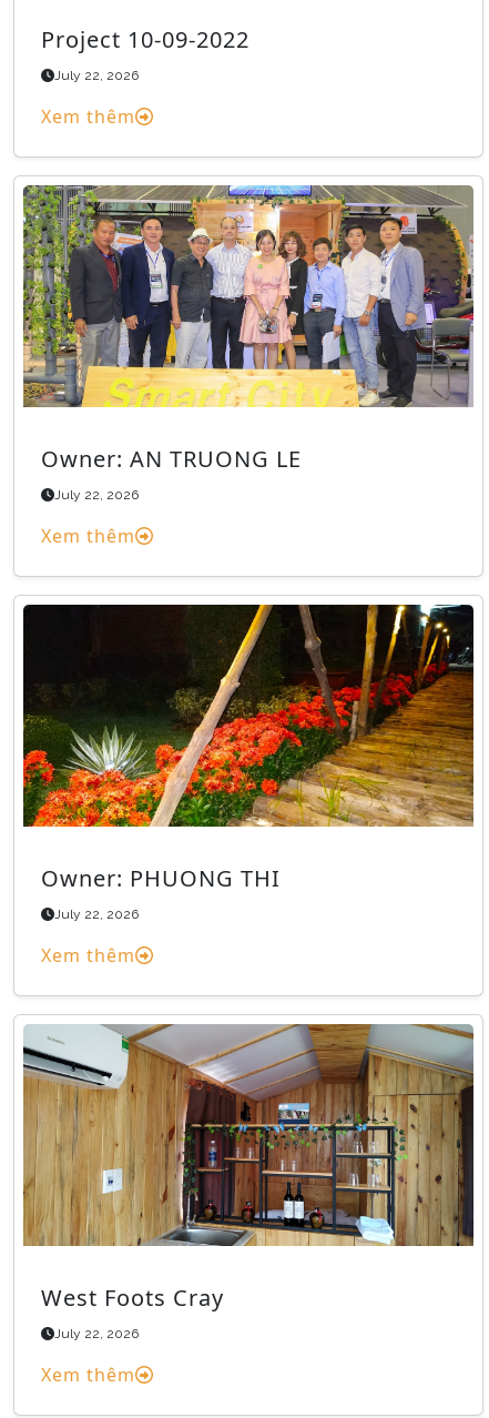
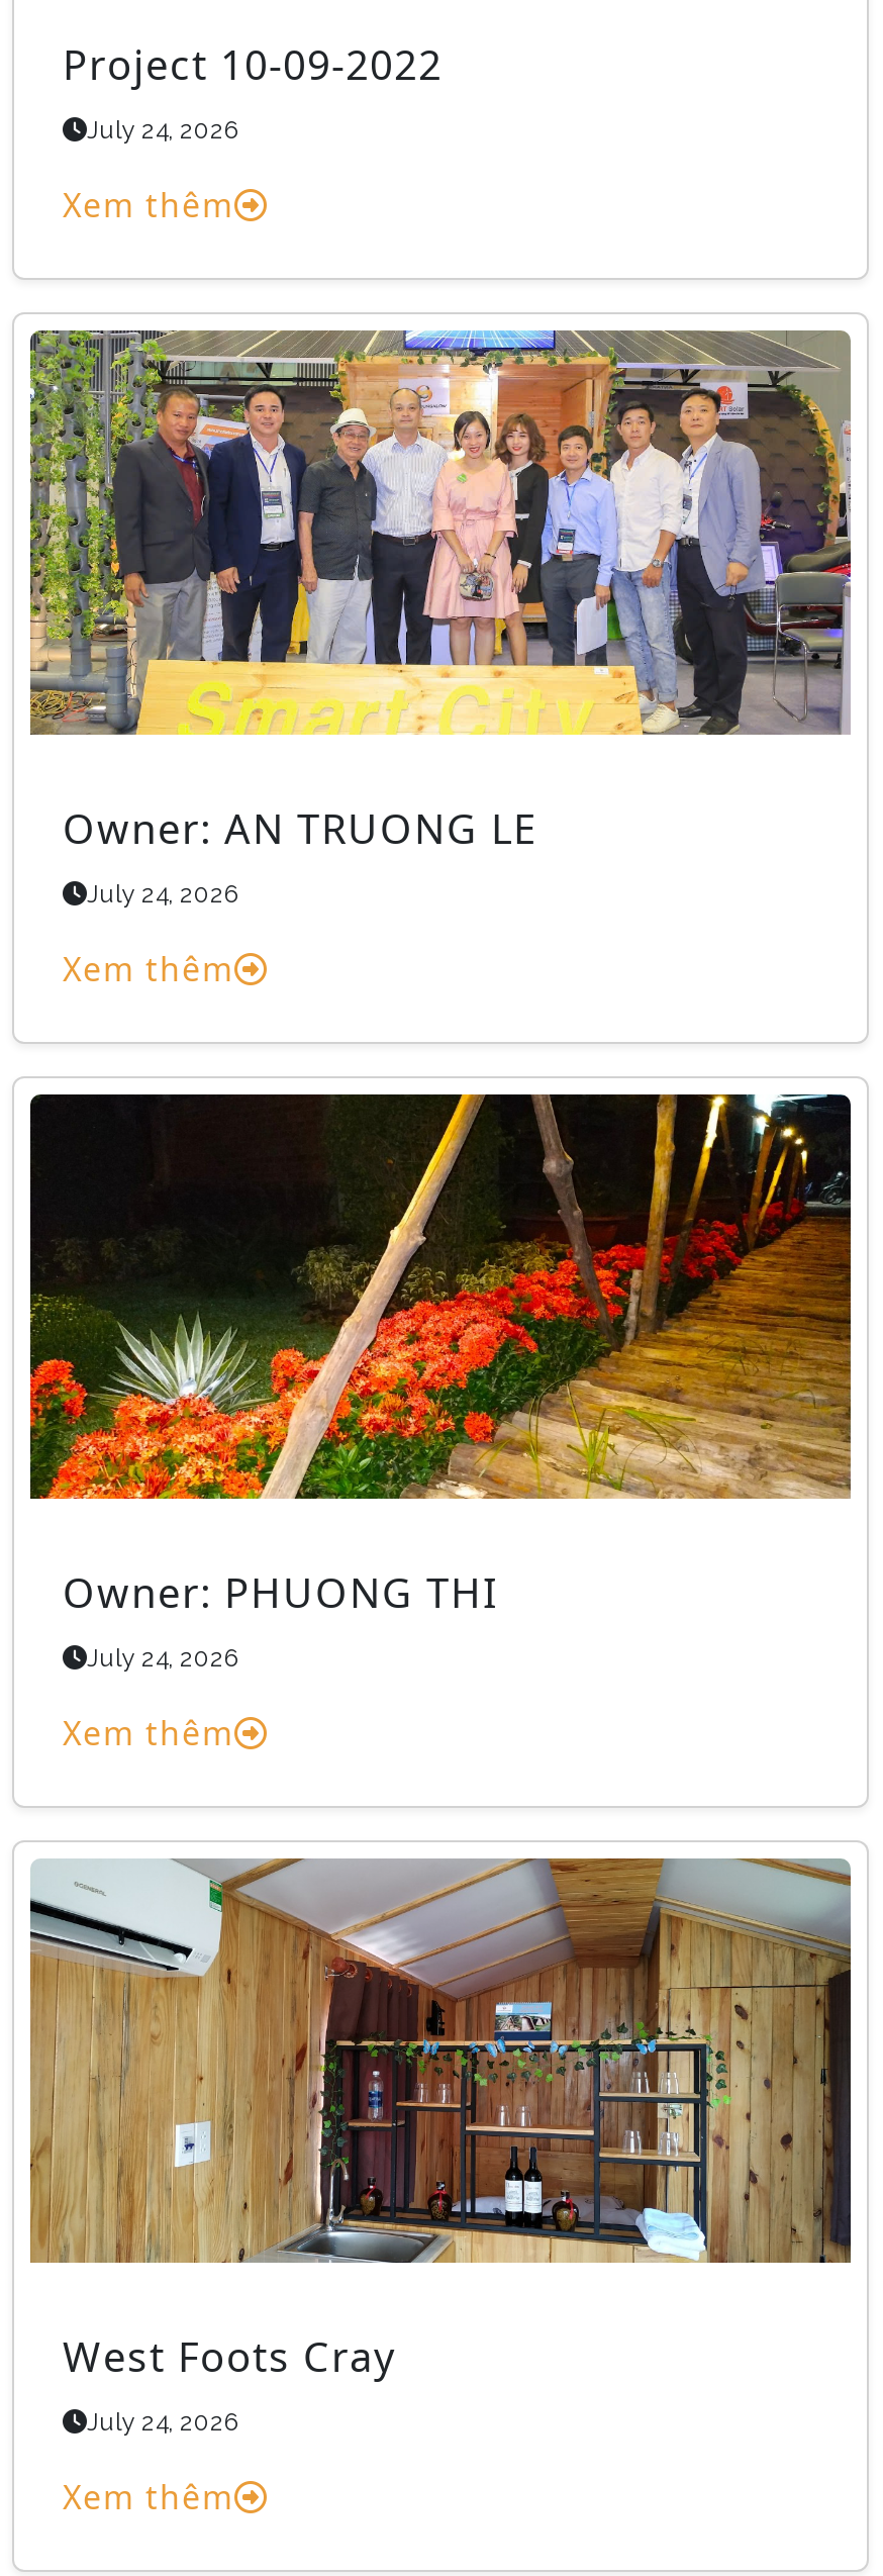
- July 22, 2026
+ July 24, 2026

- July 22, 2026
+ July 24, 2026

- July 22, 2026
+ July 24, 2026

- July 22, 2026
+ July 24, 2026
